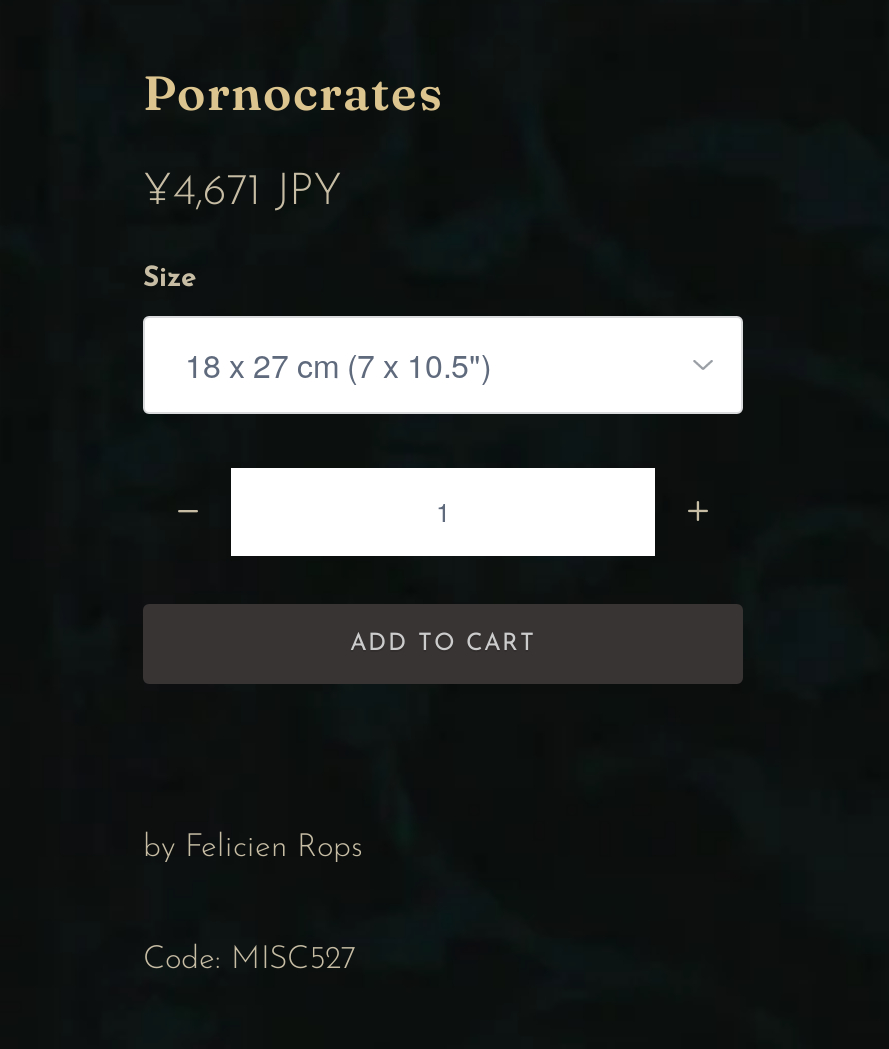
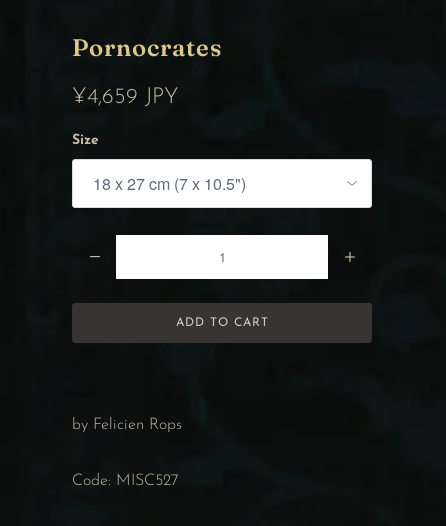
- ¥4,671 JPY
+ ¥4,659 JPY
